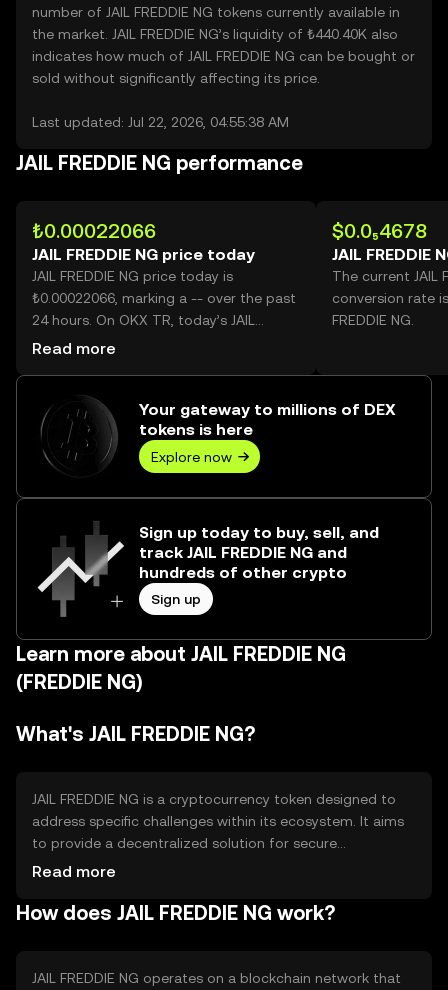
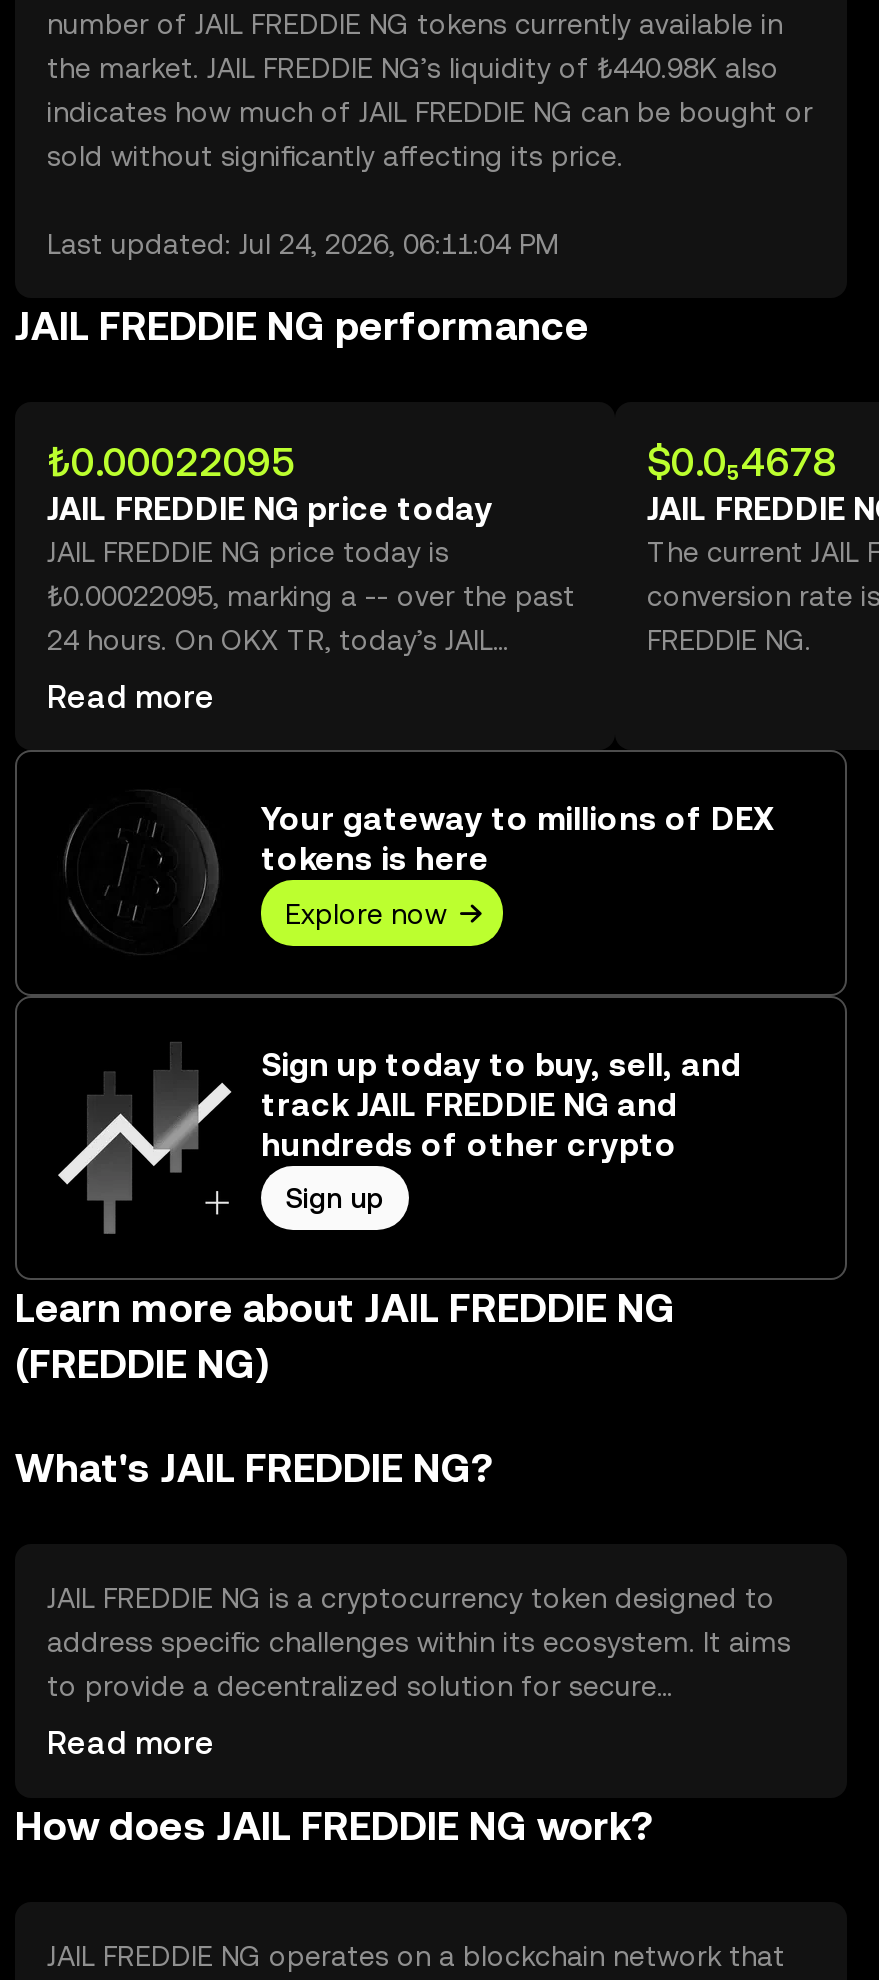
- the market. JAIL FREDDIE NG’s liquidity of ₺440.40K also
+ the market. JAIL FREDDIE NG’s liquidity of ₺440.98K also

- Last updated: Jul 22, 2026, 04:55:38 AM
+ Last updated: Jul 24, 2026, 06:11:04 PM

- ₺0.00022066
+ ₺0.00022095

- ₺0.00022066, marking a -- over the past
+ ₺0.00022095, marking a -- over the past
